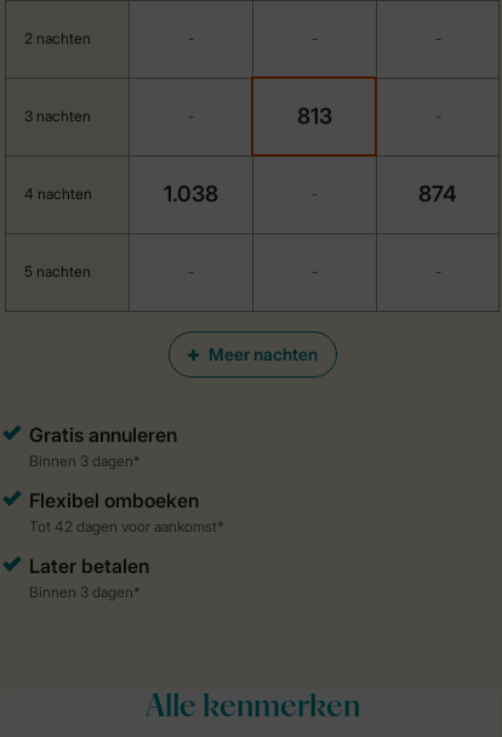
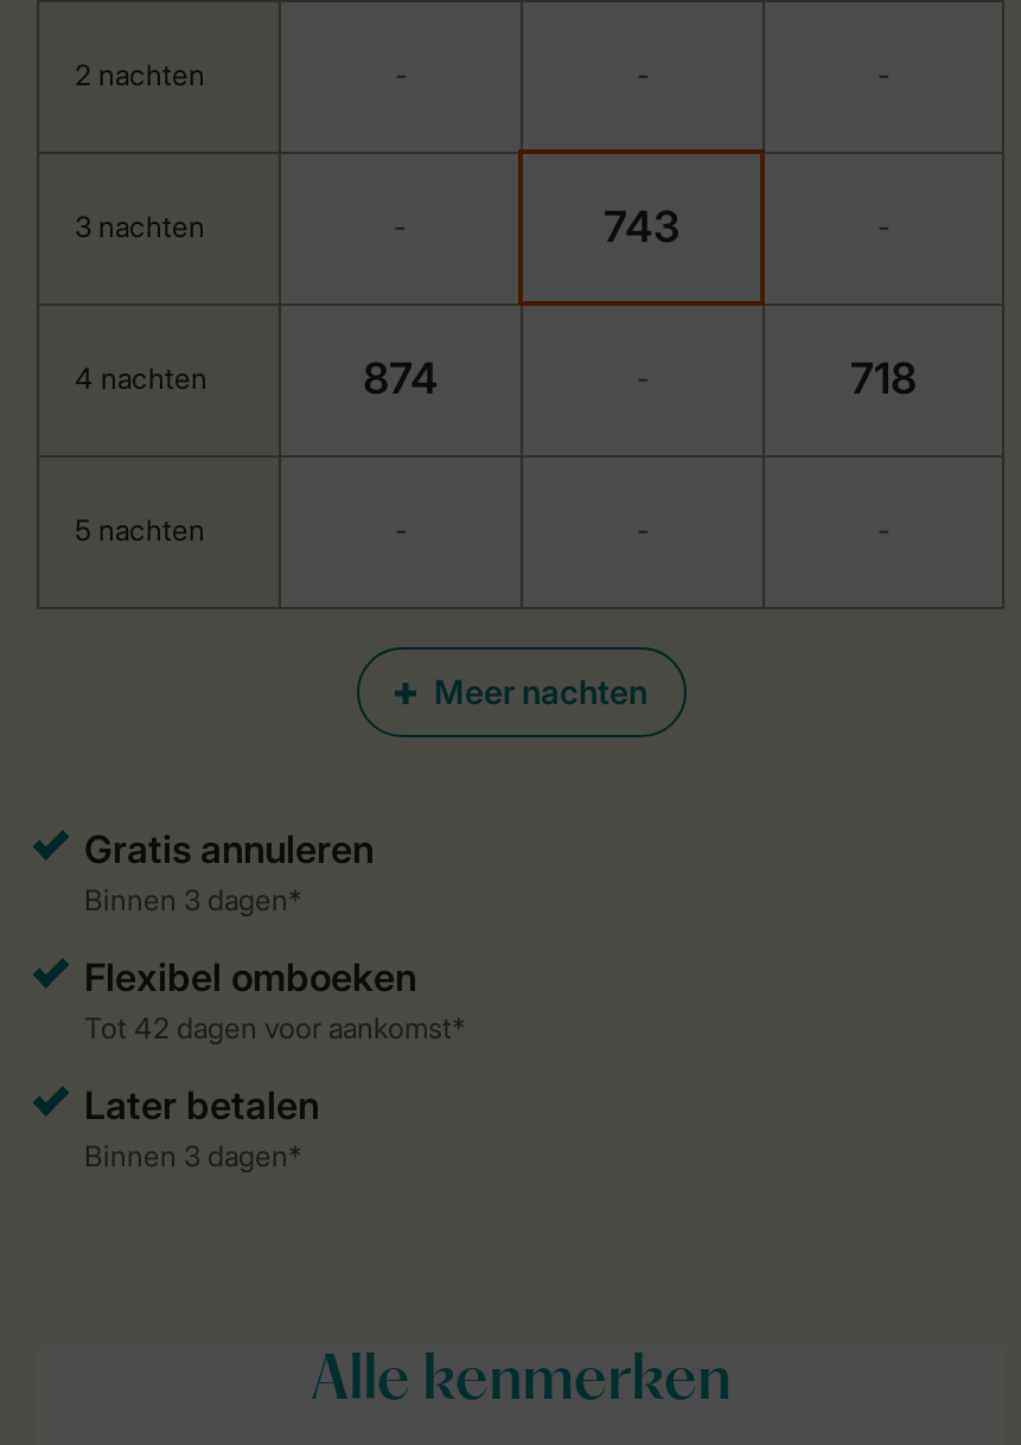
- 813
+ 743

- 1.038
+ 874

- 874
+ 718
